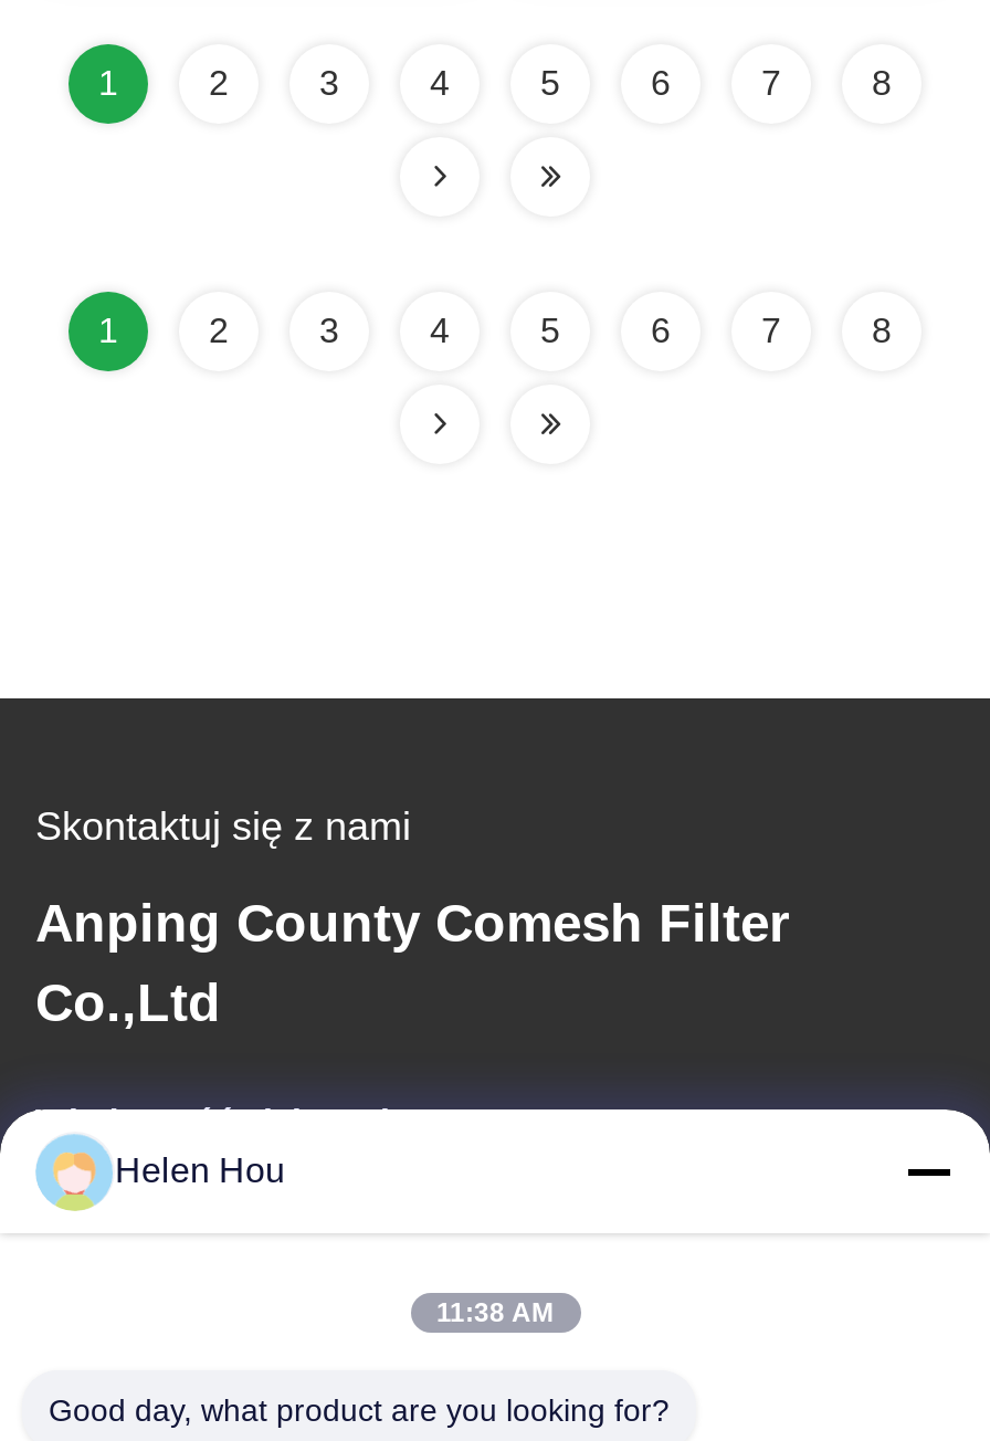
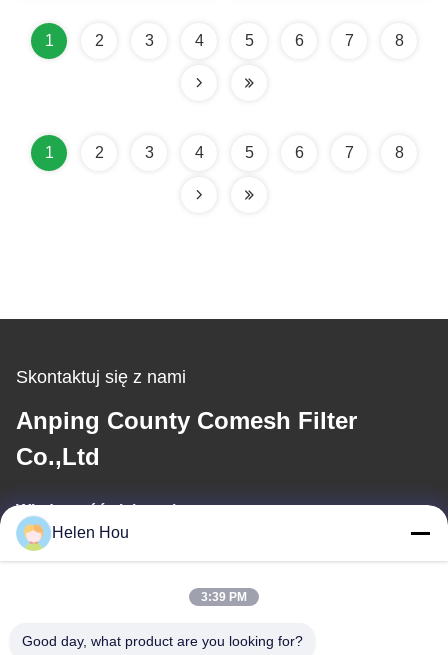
- 11:38 AM
+ 3:39 PM
